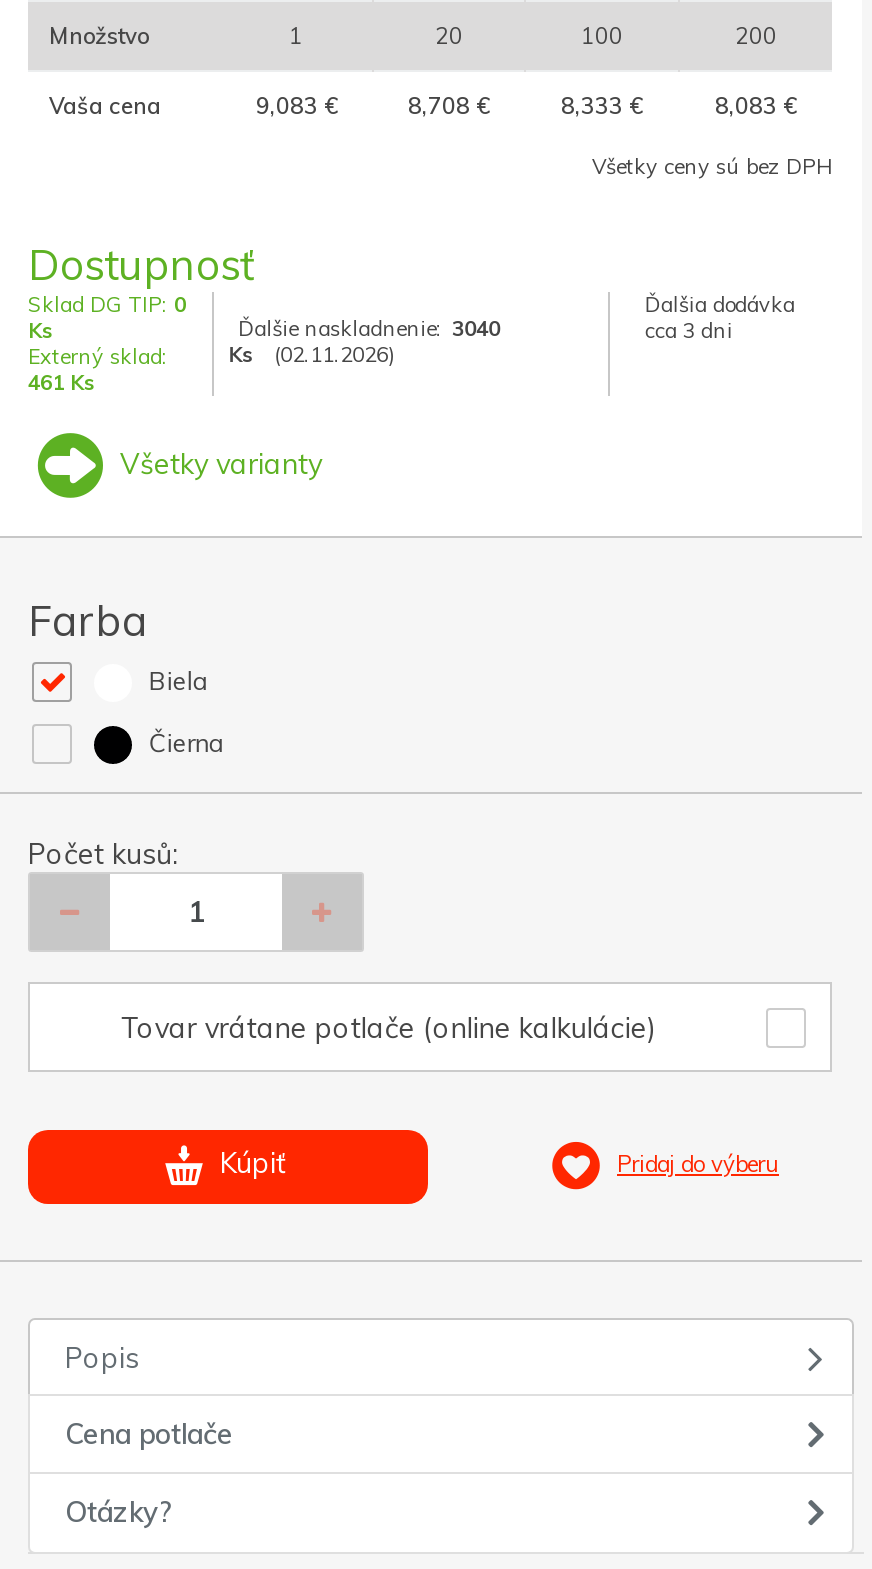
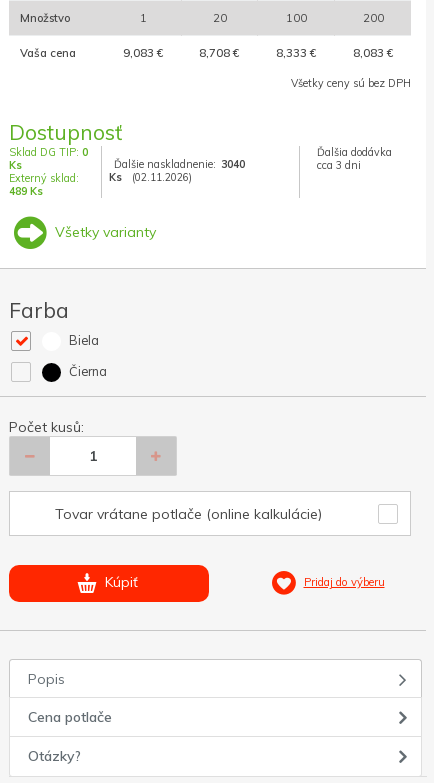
- 461 Ks
+ 489 Ks
